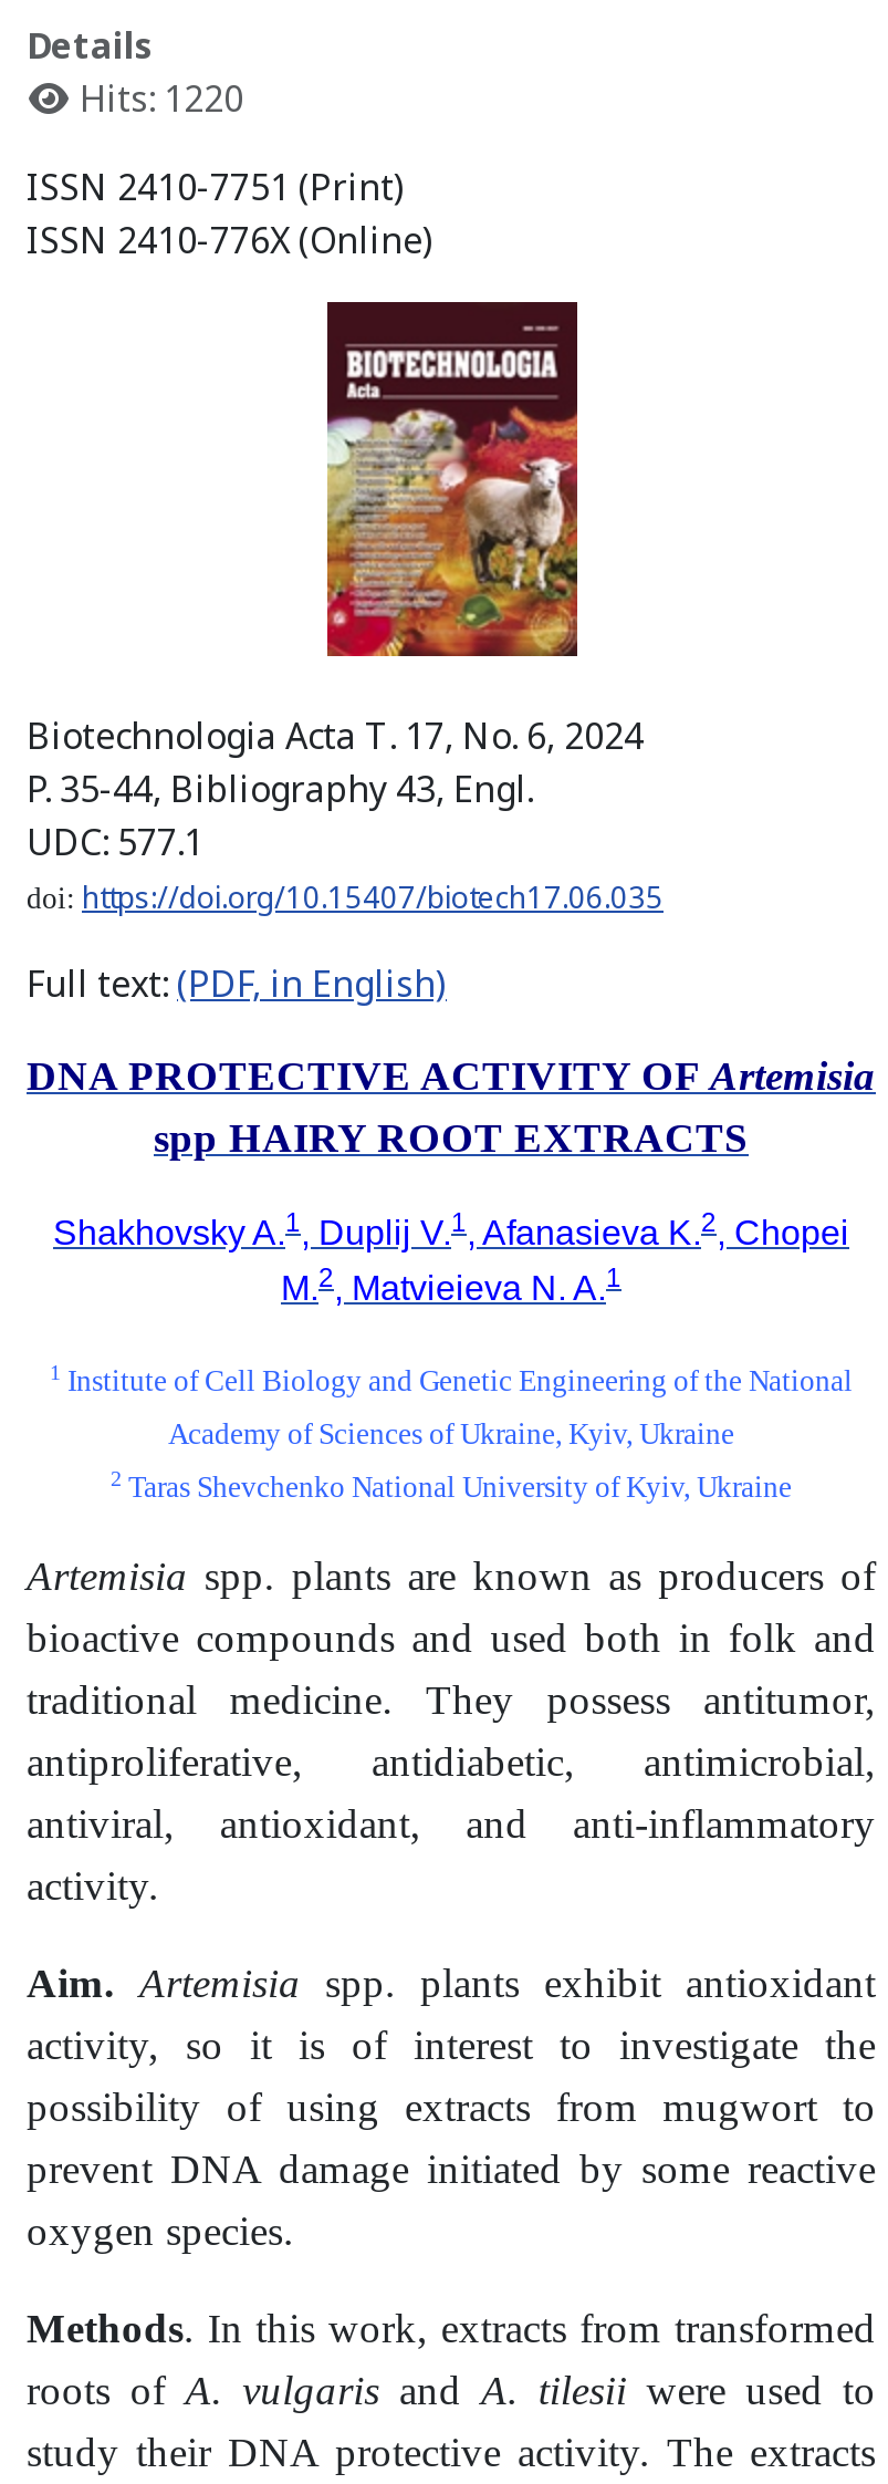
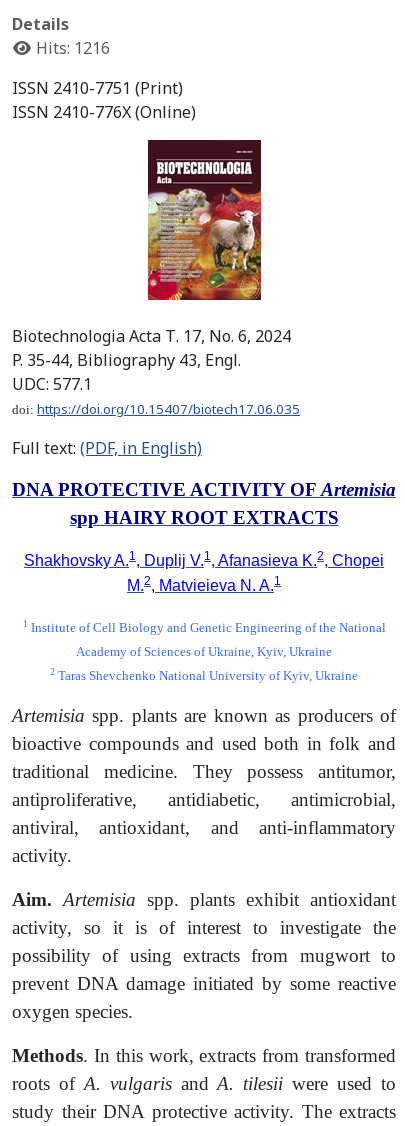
- Hits: 1220
+ Hits: 1216
